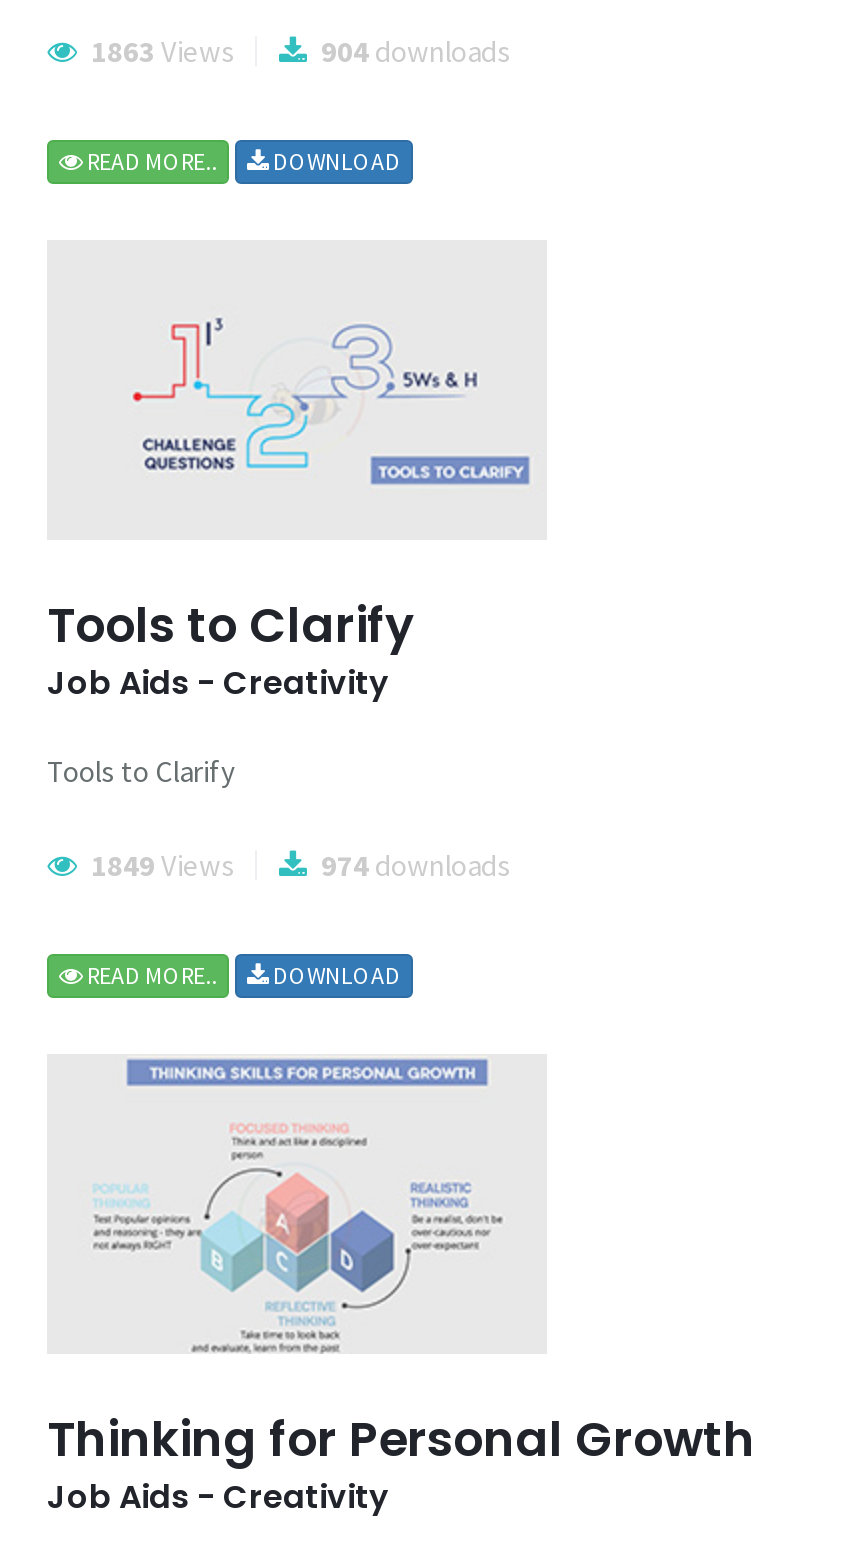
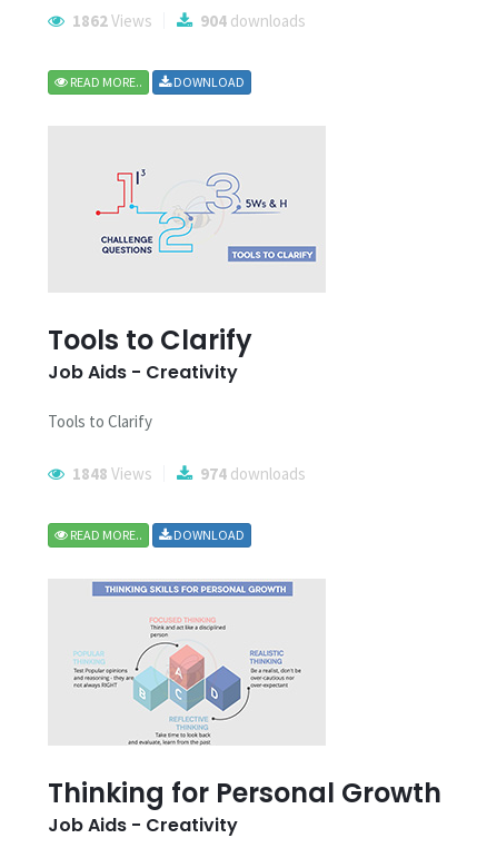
- 1863 Views
+ 1862 Views

- 1849 Views
+ 1848 Views
